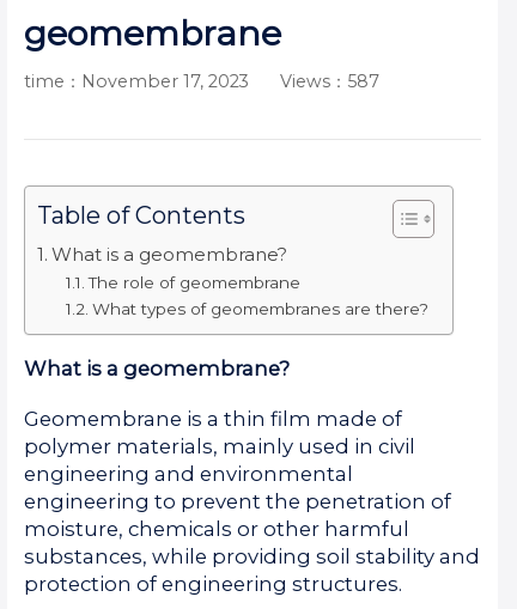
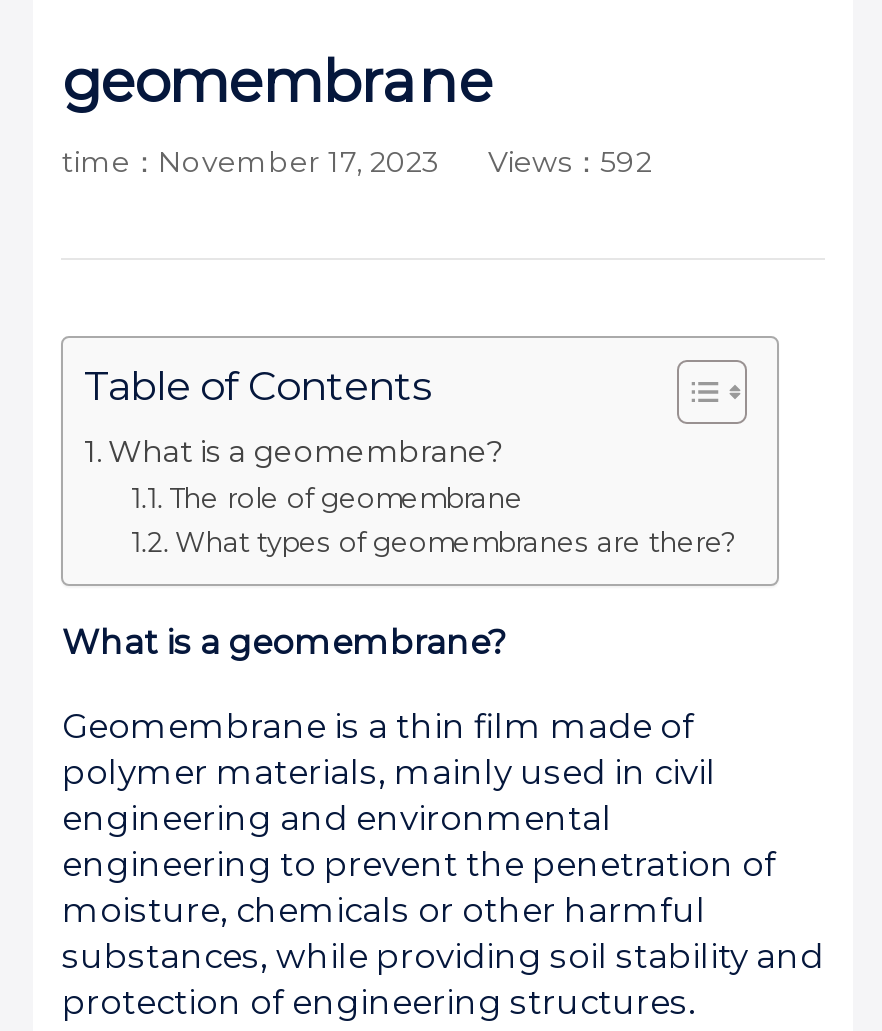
- time：November 17, 2023 Views：587
+ time：November 17, 2023 Views：592
